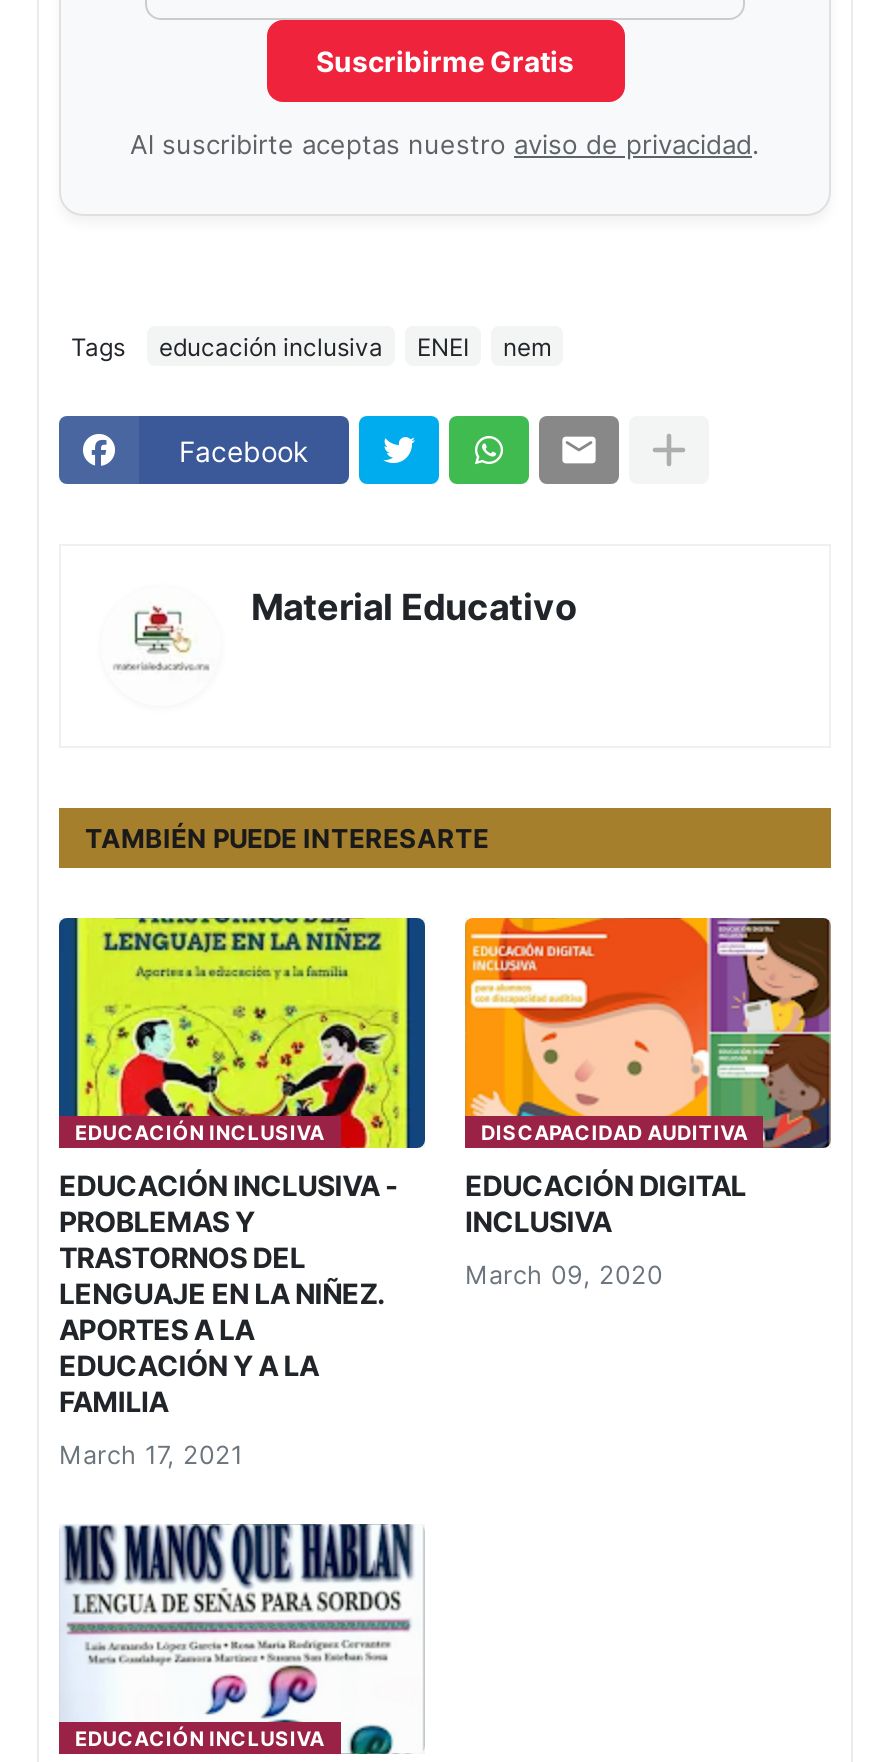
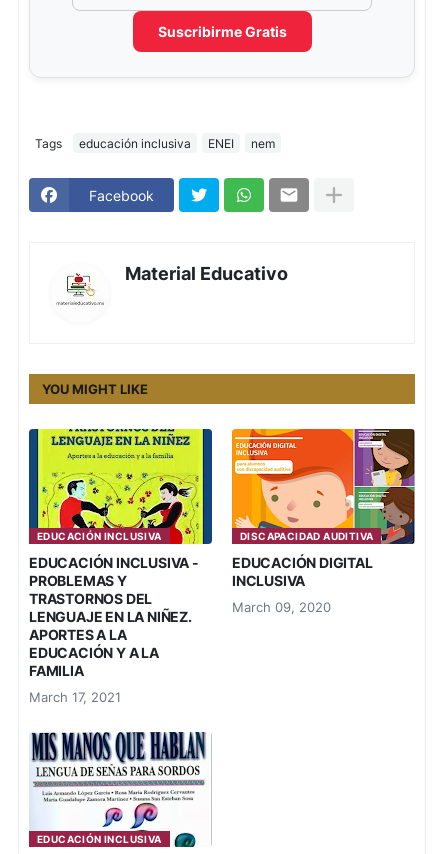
- Al suscribirte aceptas nuestro aviso de privacidad.

- TAMBIÉN PUEDE INTERESARTE
+ YOU MIGHT LIKE
